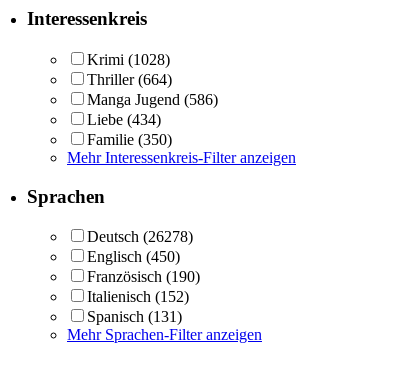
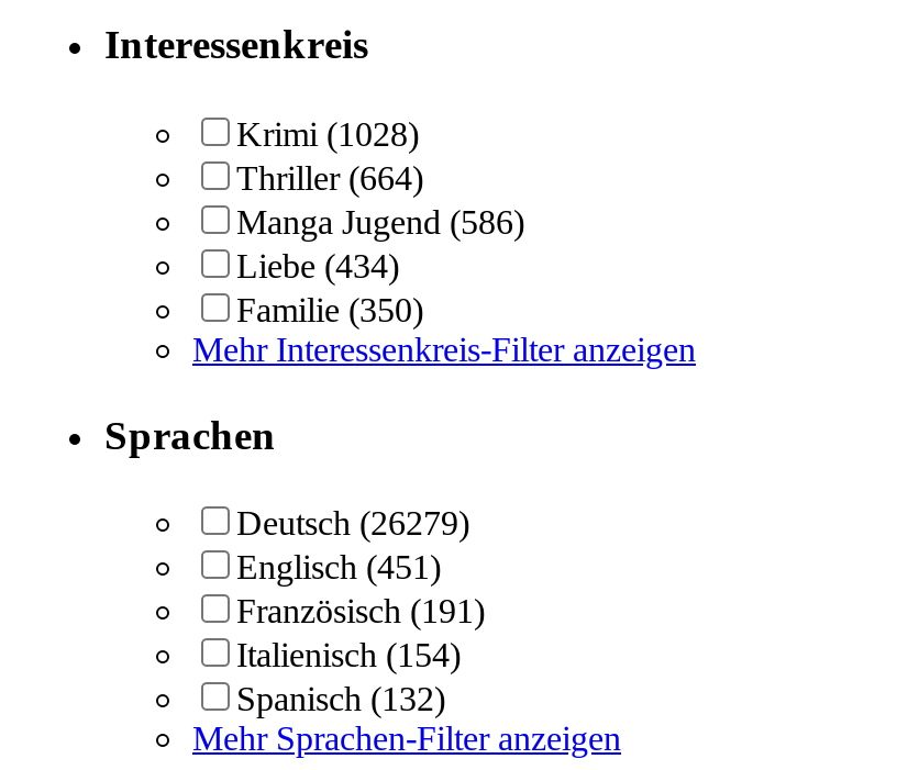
- Deutsch (26278)
+ Deutsch (26279)

- Englisch (450)
+ Englisch (451)

- Französisch (190)
+ Französisch (191)

- Italienisch (152)
+ Italienisch (154)

- Spanisch (131)
+ Spanisch (132)
